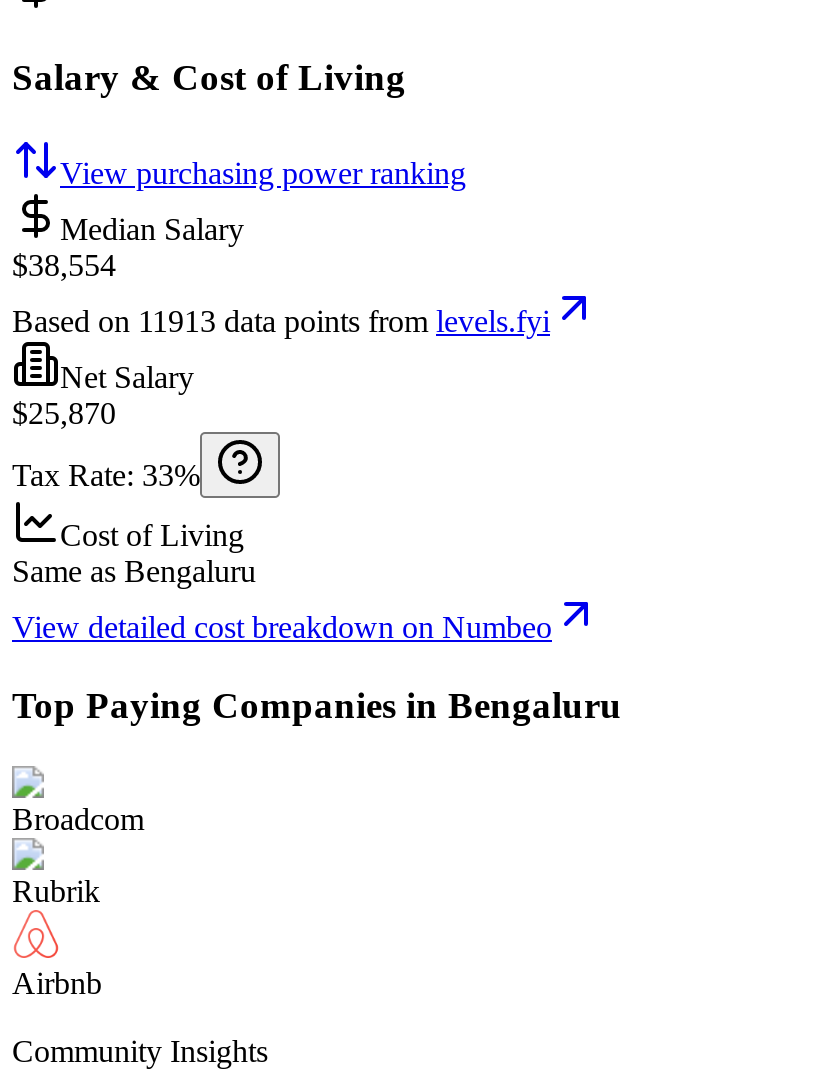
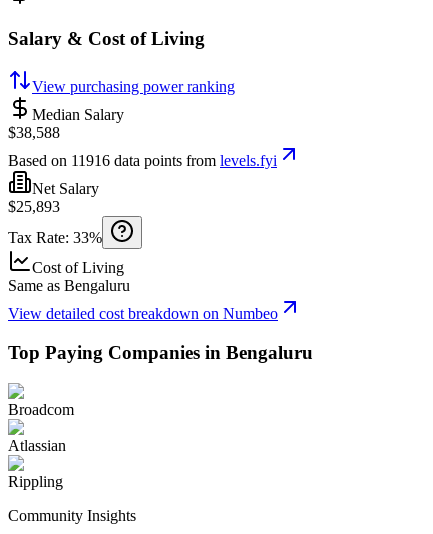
- $38,554
+ $38,588

- Based on 11913 data points from levels.fyi
+ Based on 11916 data points from levels.fyi

- $25,870
+ $25,893

- Rubrik
+ Atlassian

- Airbnb
+ Rippling
